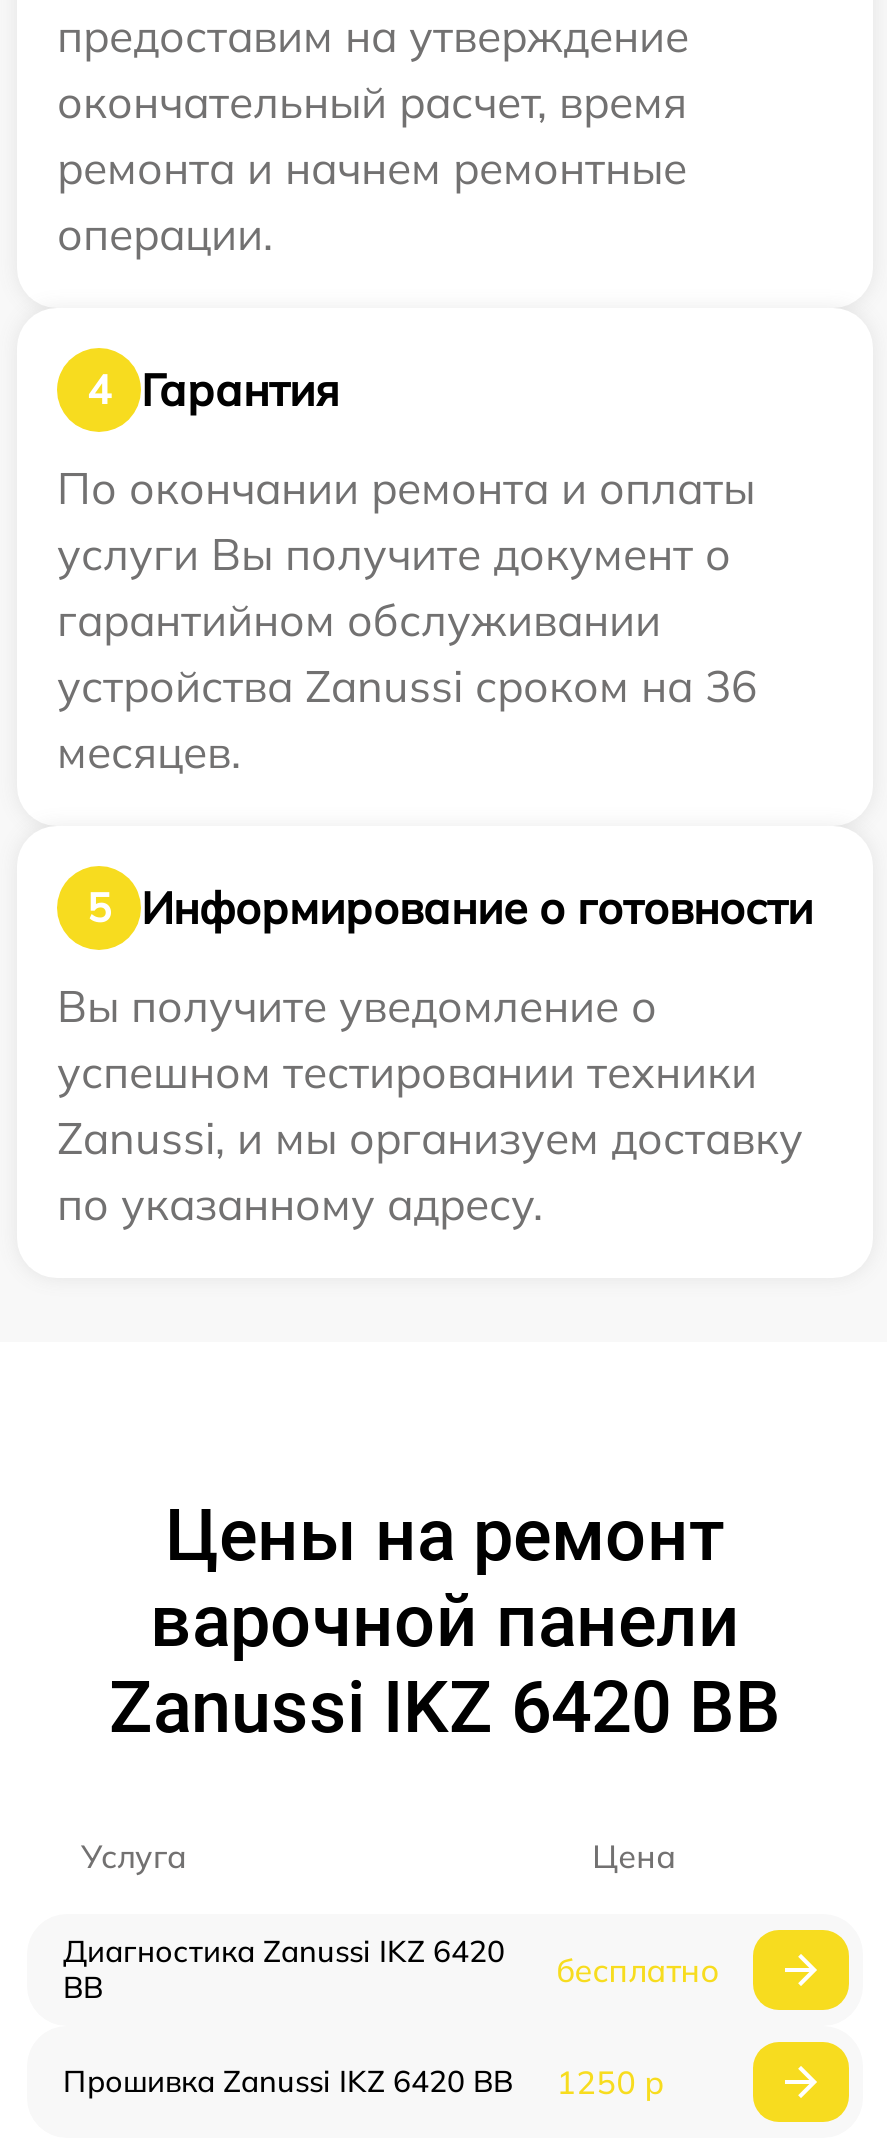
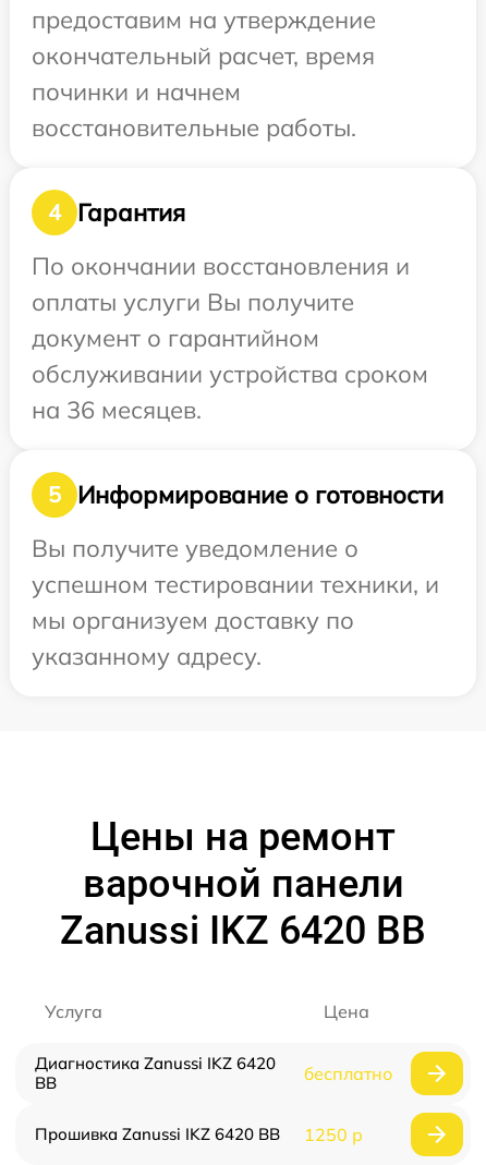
- ремонта и начнем ремонтные
- операции.
+ починки и начнем
+ восстановительные работы.

- По окончании ремонта и оплаты
- услуги Вы получите документ о
- гарантийном обслуживании
- устройства Zanussi сроком на 36
- месяцев.
+ По окончании восстановления и
+ оплаты услуги Вы получите
+ документ о гарантийном
+ обслуживании устройства сроком
+ на 36 месяцев.

- успешном тестировании техники
- Zanussi, и мы организуем доставку
- по указанному адресу.
+ успешном тестировании техники, и
+ мы организуем доставку по
+ указанному адресу.
